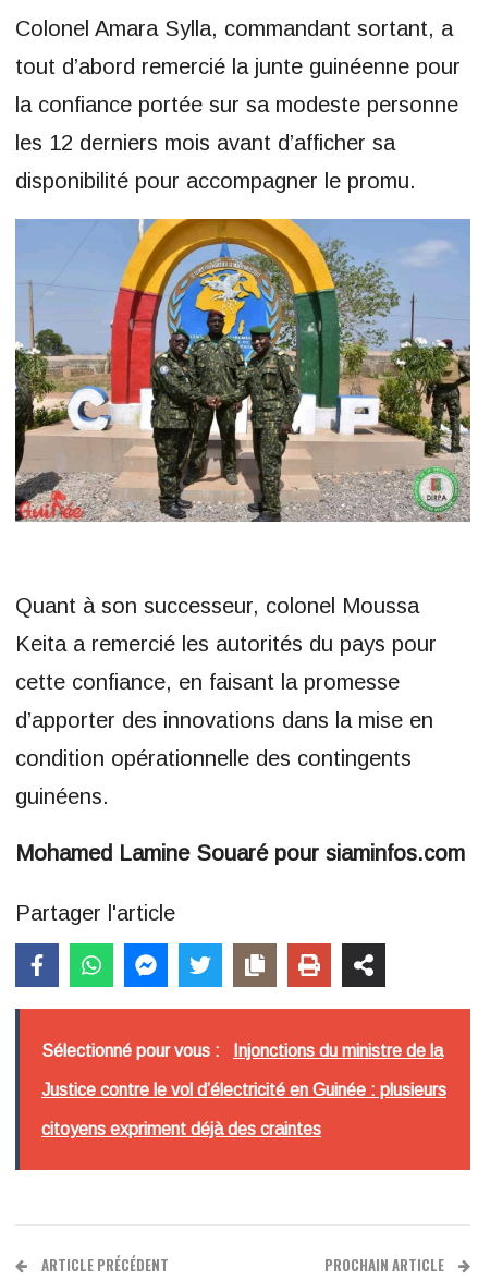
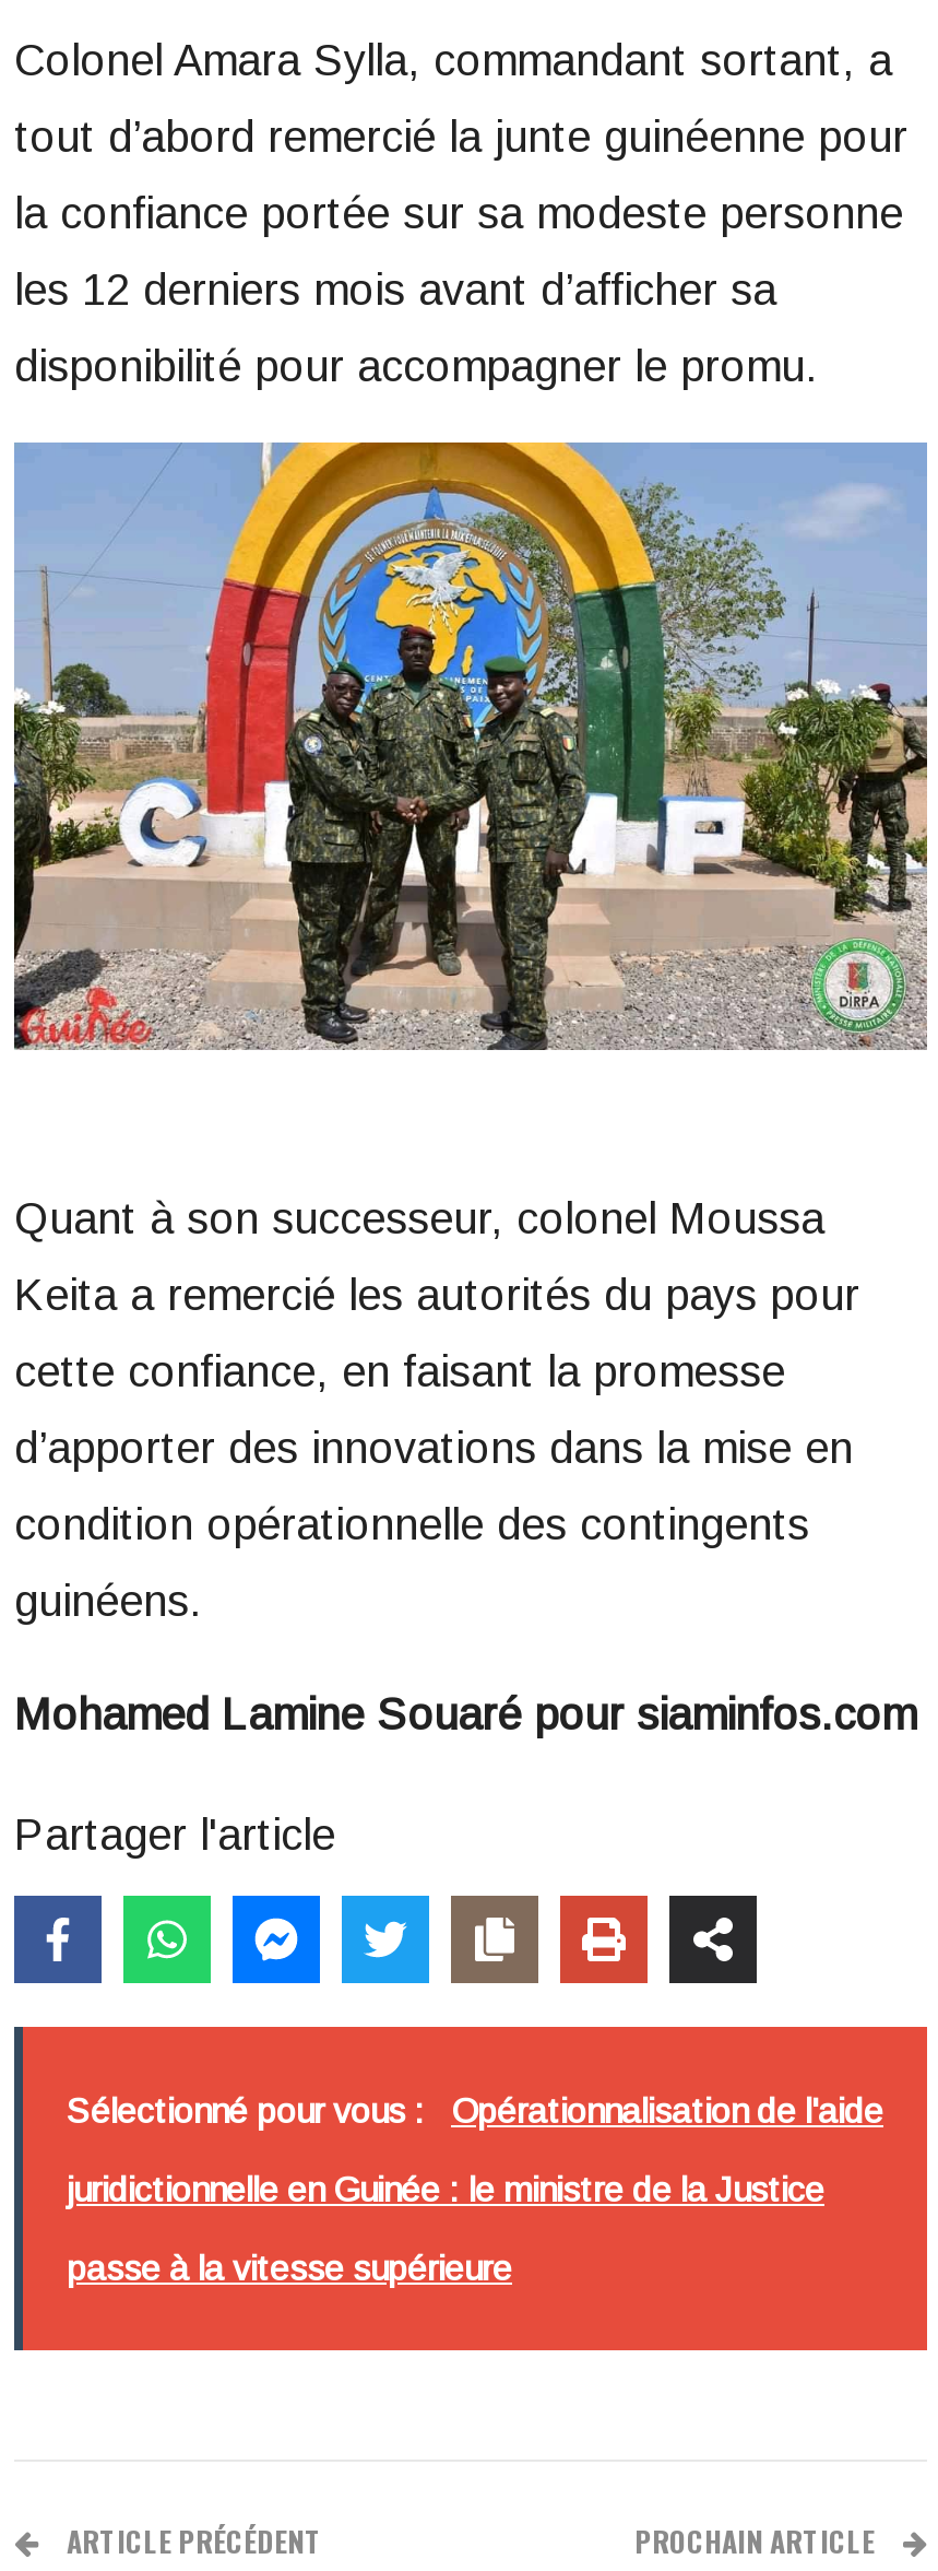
- Injonctions du ministre de la
+ Opérationnalisation de l'aide

- Justice contre le vol d’électricité en Guinée : plusieurs
+ juridictionnelle en Guinée : le ministre de la Justice

- citoyens expriment déjà des craintes
+ passe à la vitesse supérieure
